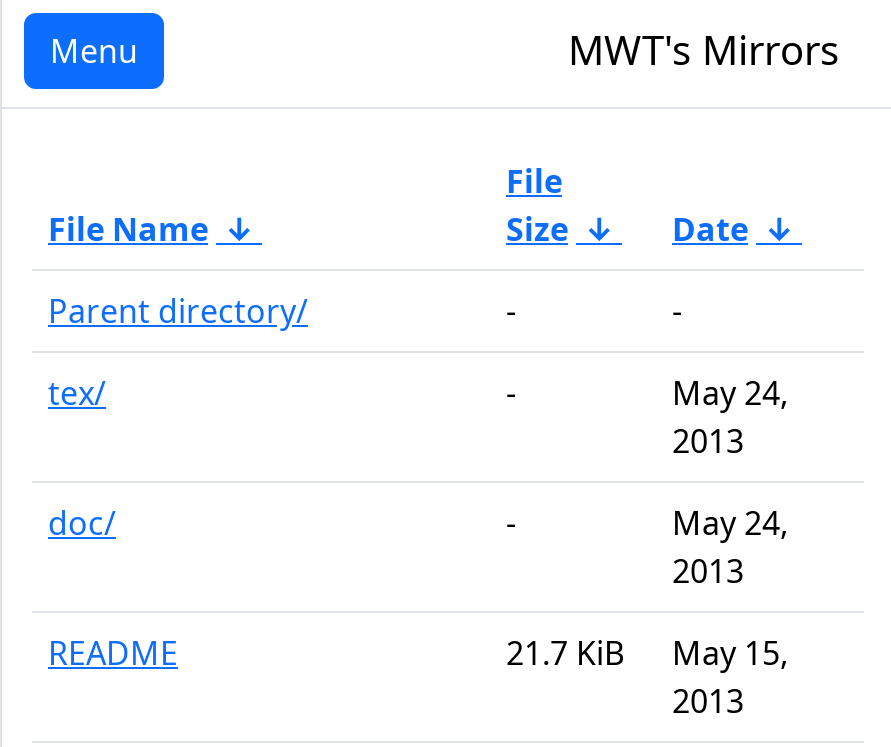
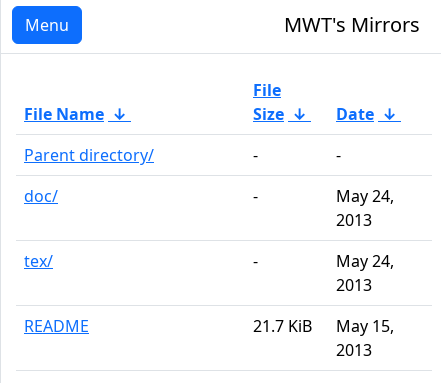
moved down: tex/

moved up: doc/
